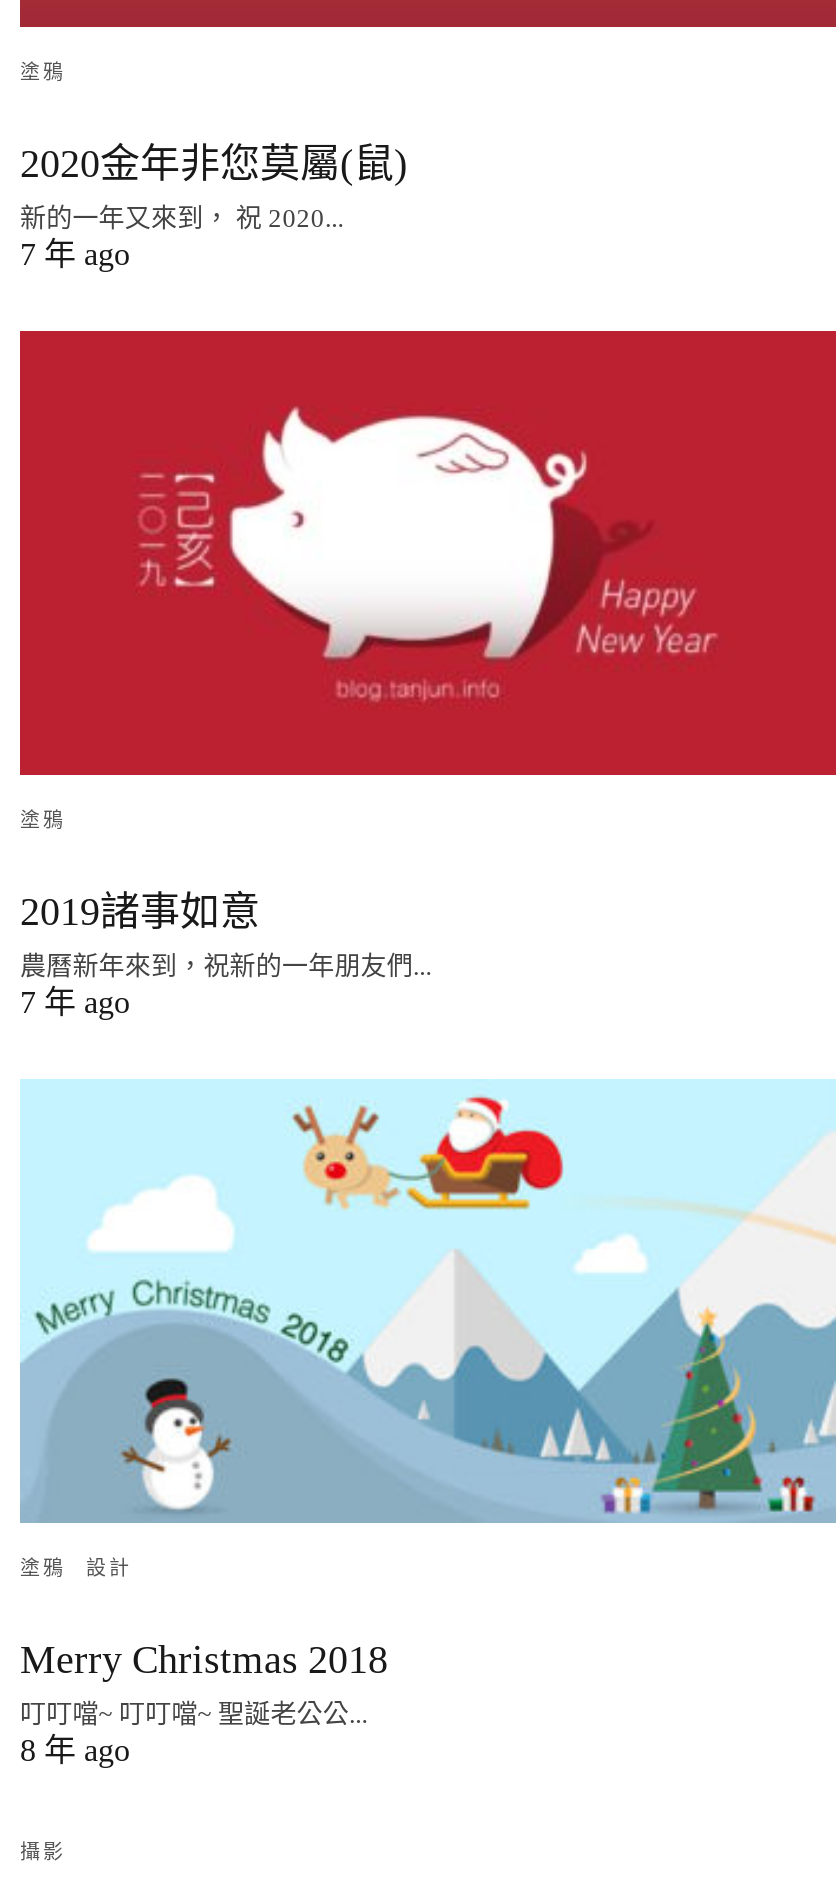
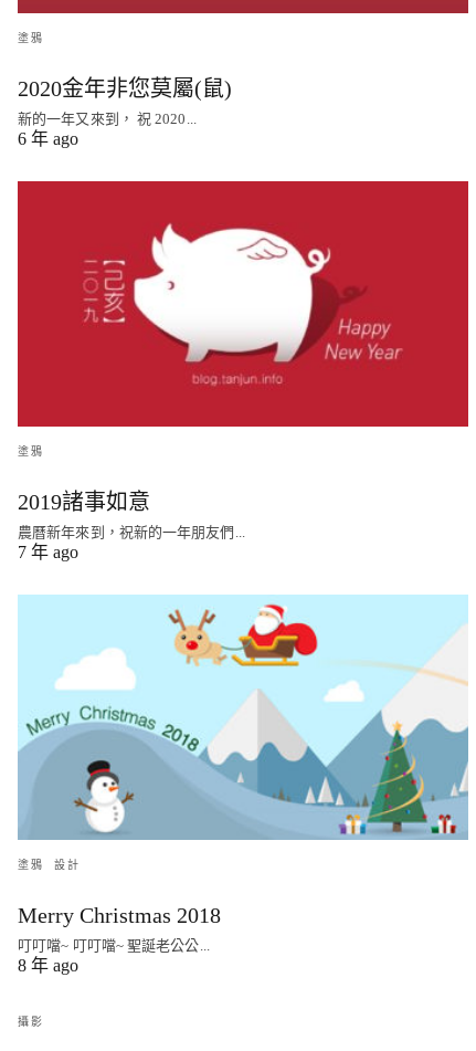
- 7 年 ago
+ 6 年 ago
